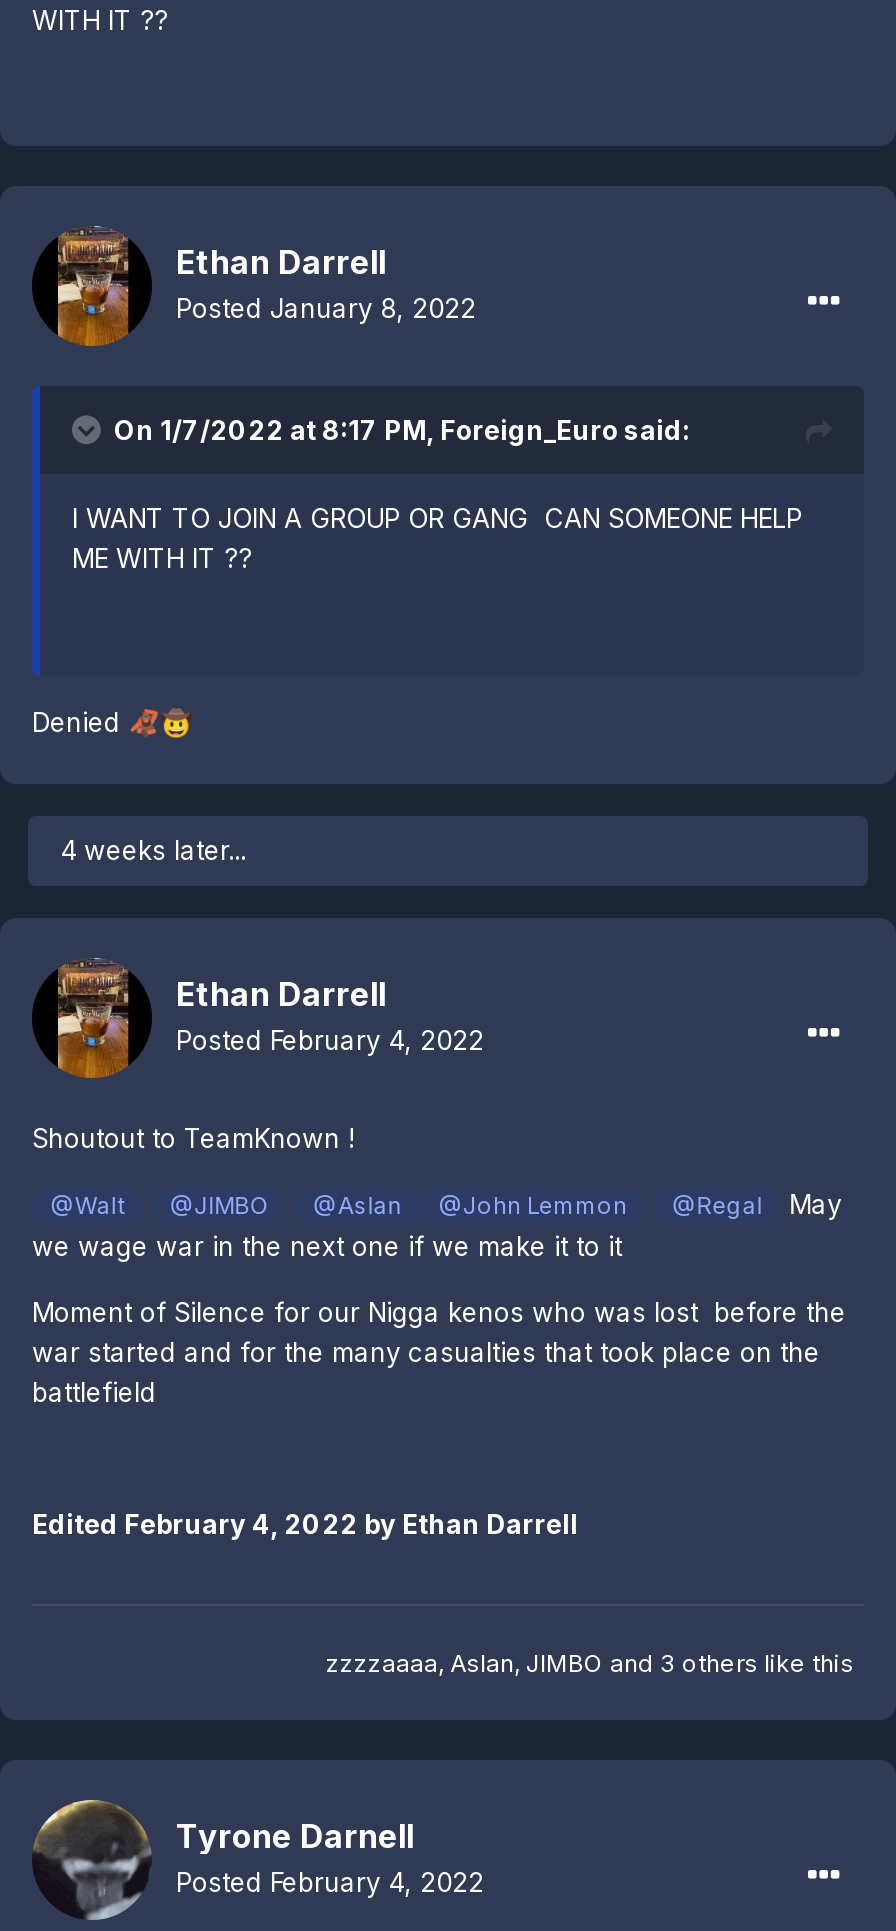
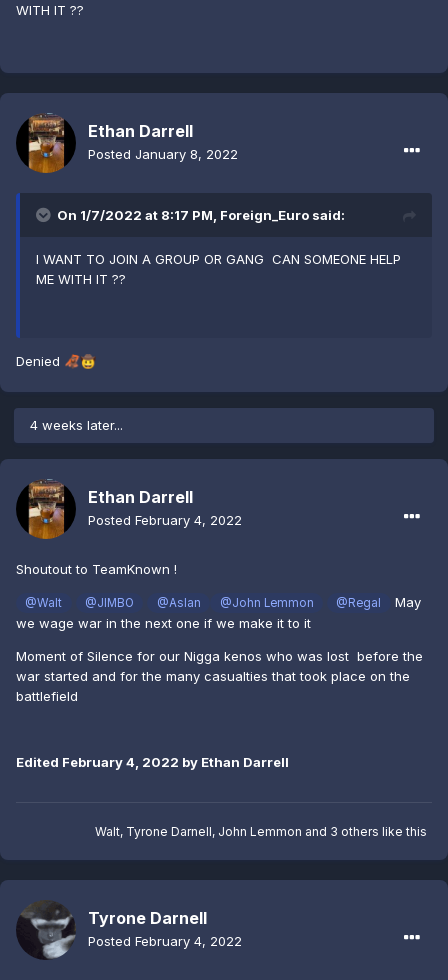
- zzzzaaaa, Aslan, JIMBO and 3 others like this
+ Walt, Tyrone Darnell, John Lemmon and 3 others like this

- [image]
+ [image]
